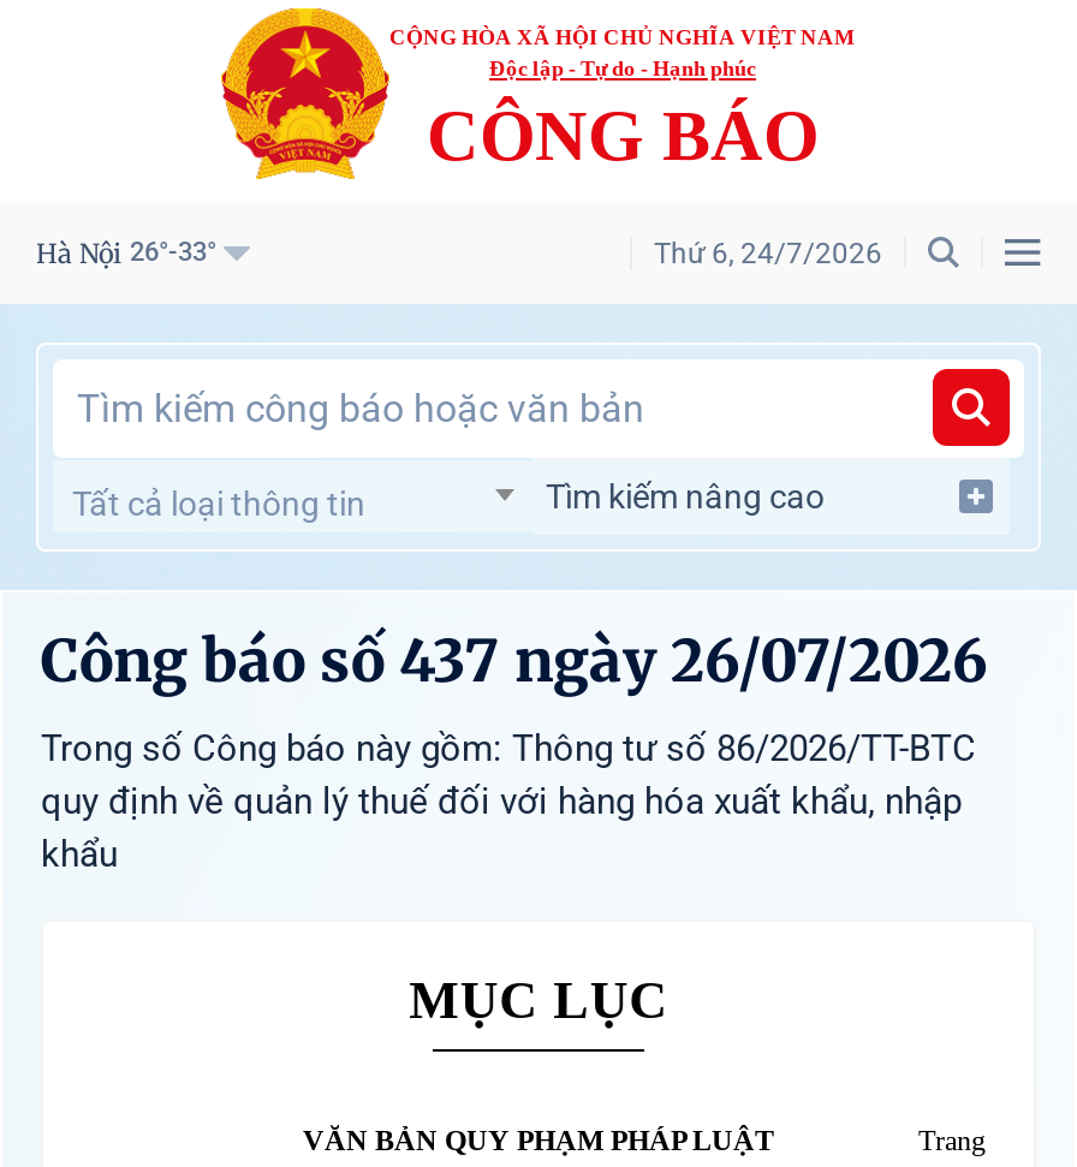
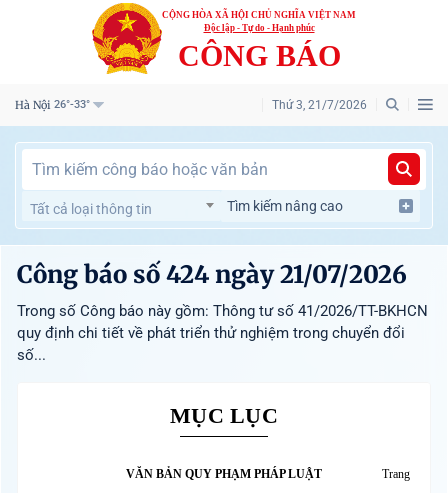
- Thứ 6, 24/7/2026
+ Thứ 3, 21/7/2026

- Công báo số 437 ngày 26/07/2026
- Trong số Công báo này gồm: Thông tư số 86/2026/TT-BTC
- quy định về quản lý thuế đối với hàng hóa xuất khẩu, nhập
- khẩu
+ Công báo số 424 ngày 21/07/2026
+ Trong số Công báo này gồm: Thông tư số 41/2026/TT-BKHCN
+ quy định chi tiết về phát triển thử nghiệm trong chuyển đổi
+ số...
